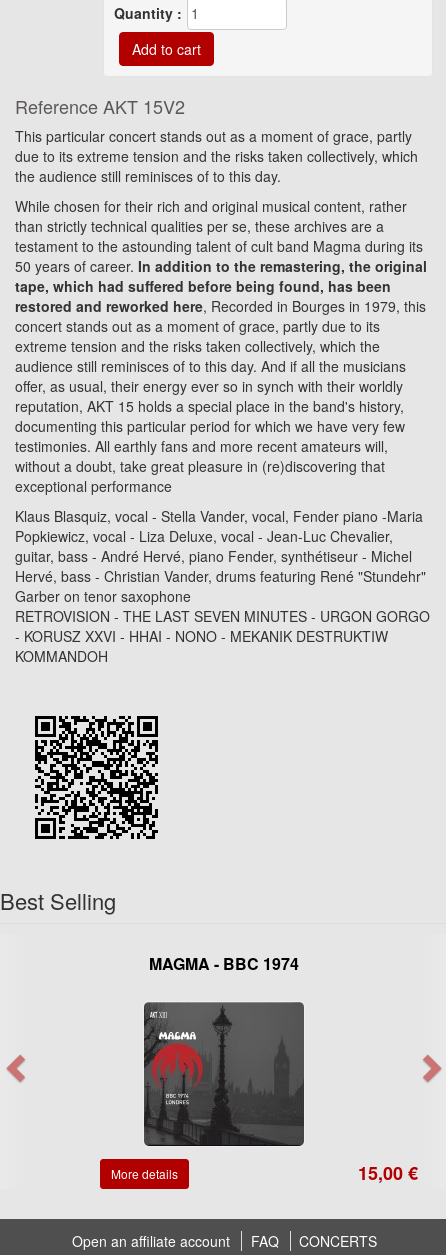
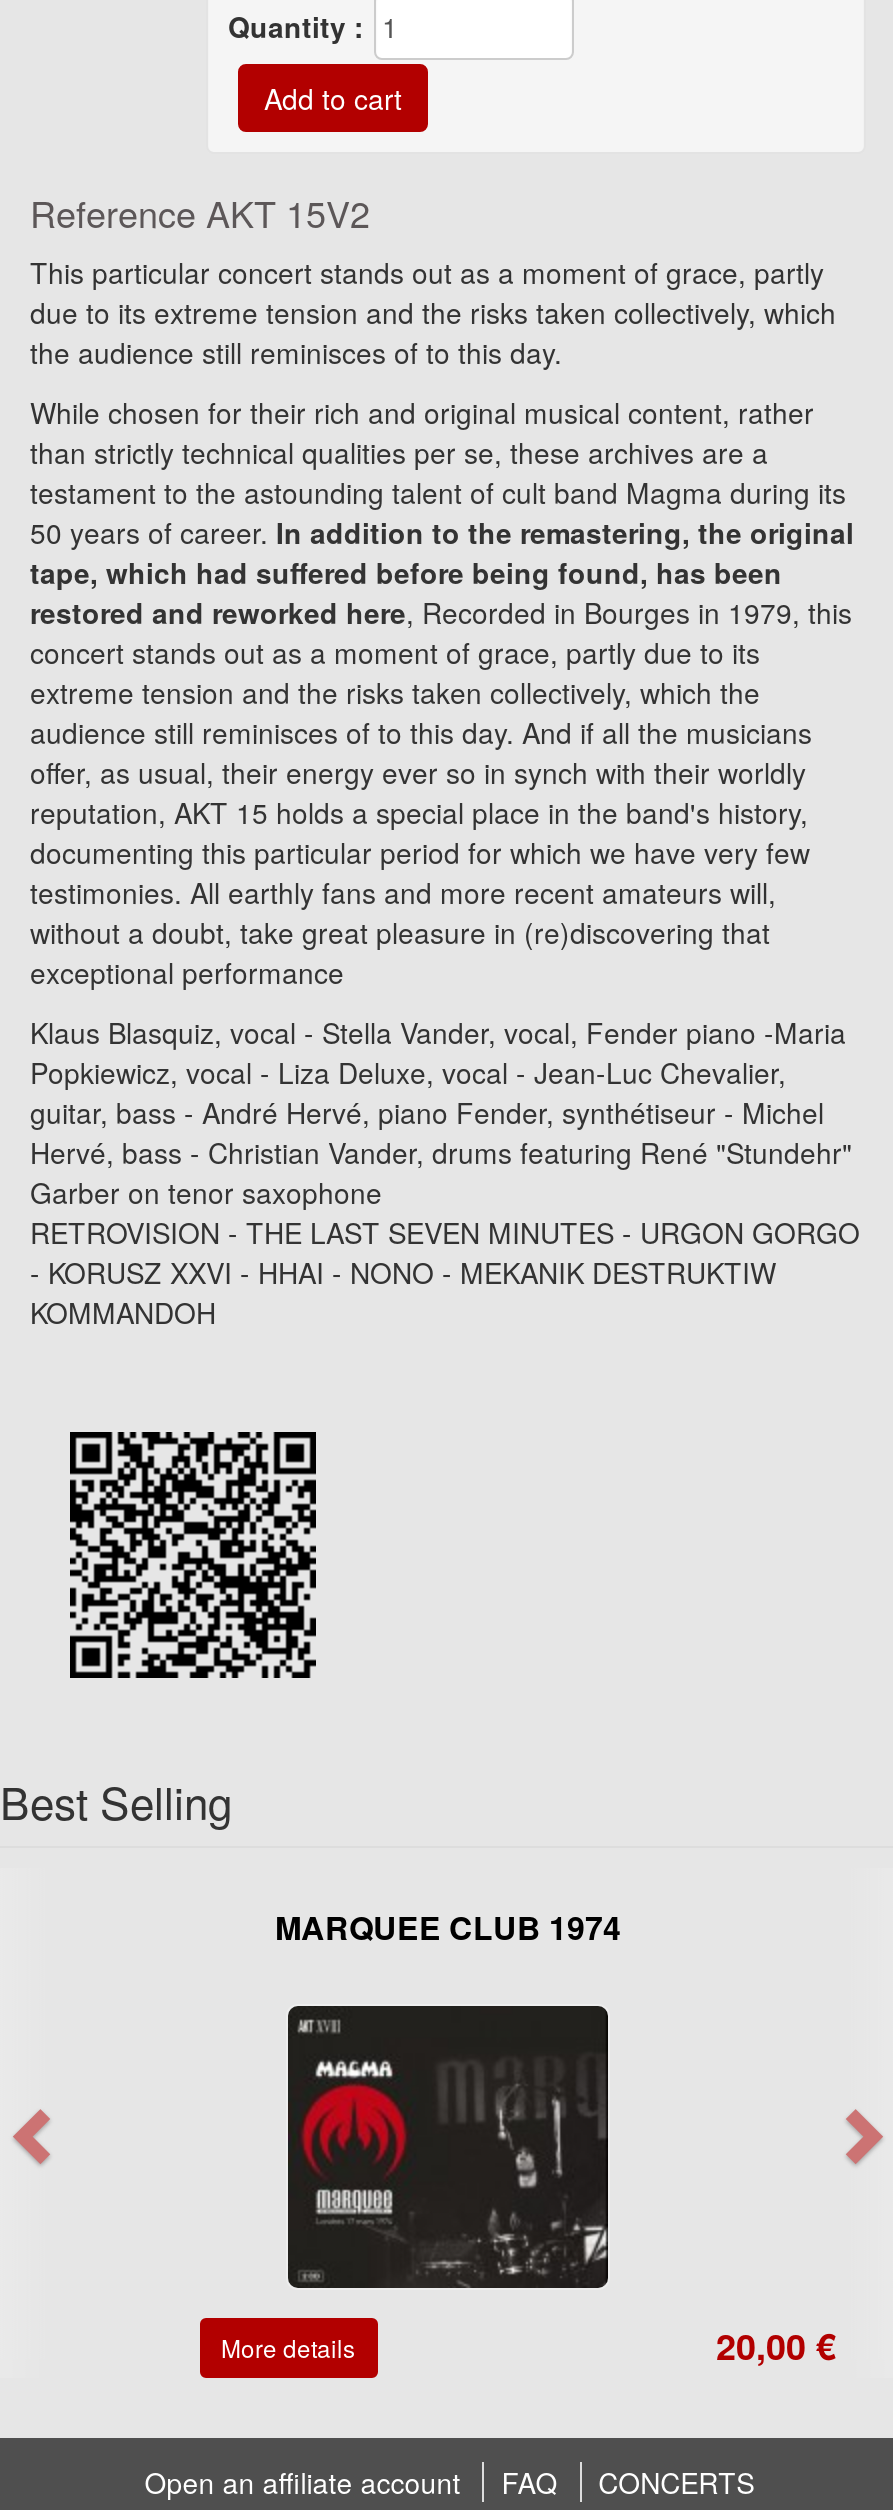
- MAGMA - BBC 1974
+ MARQUEE CLUB 1974

- [image]
+ [image]

- 15,00 €
+ 20,00 €
